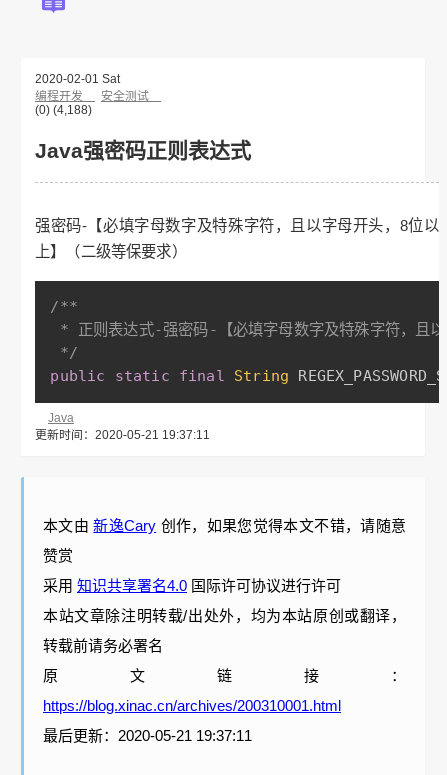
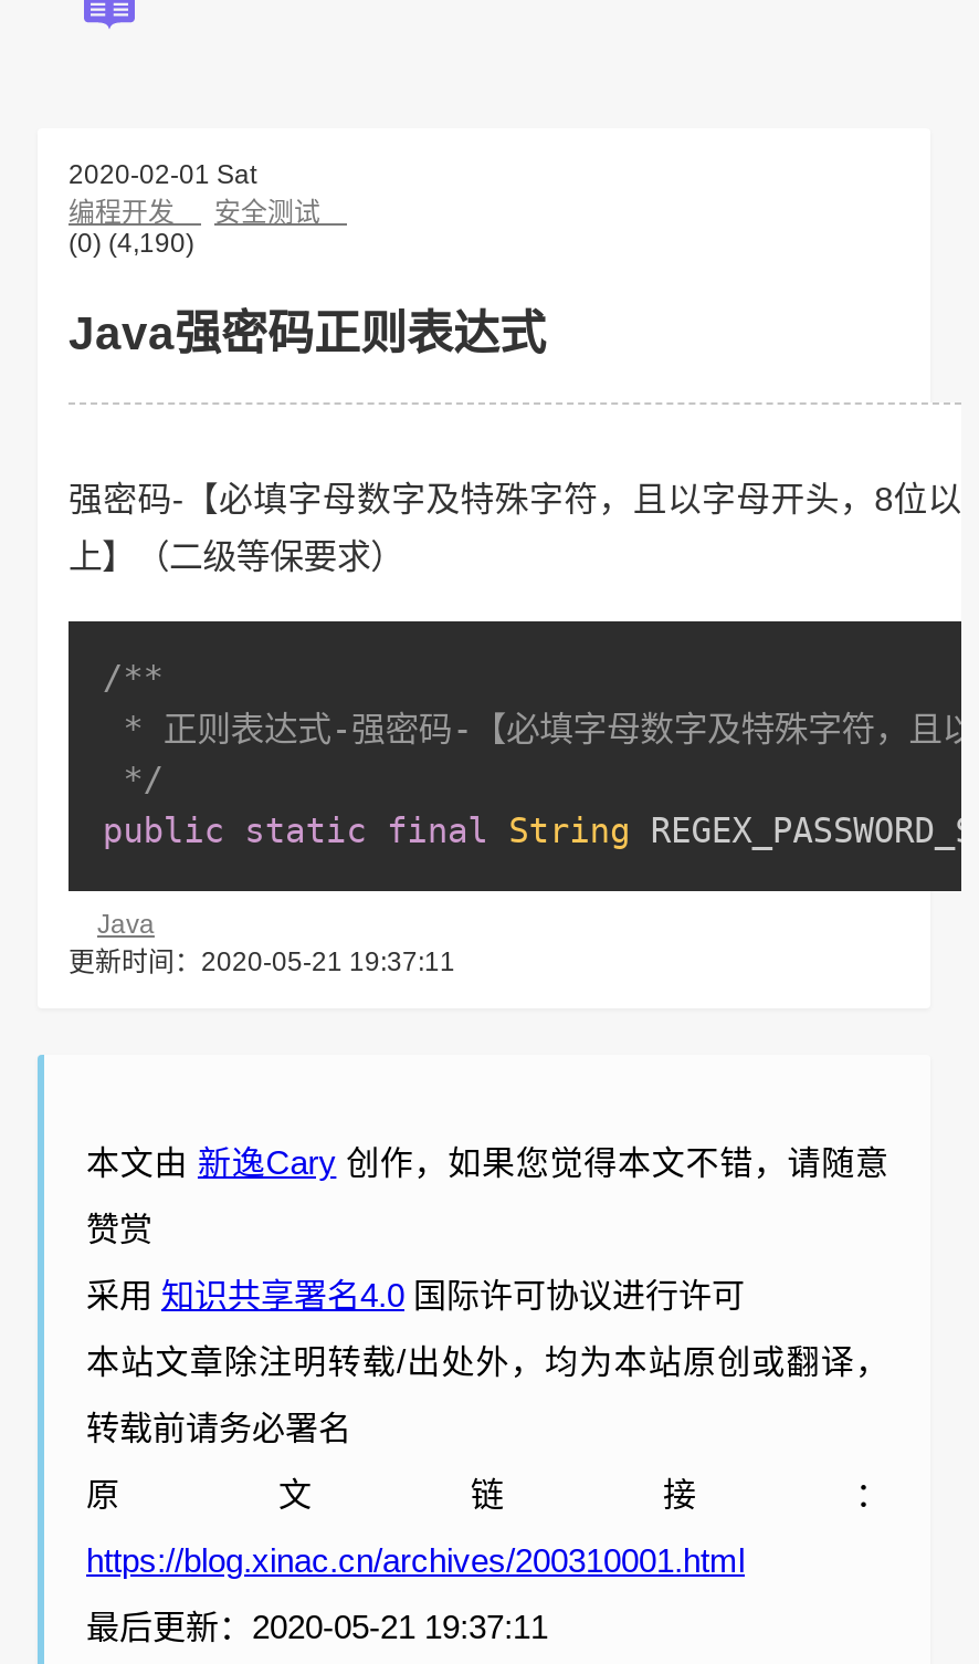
- (0) (4,188)
+ (0) (4,190)
